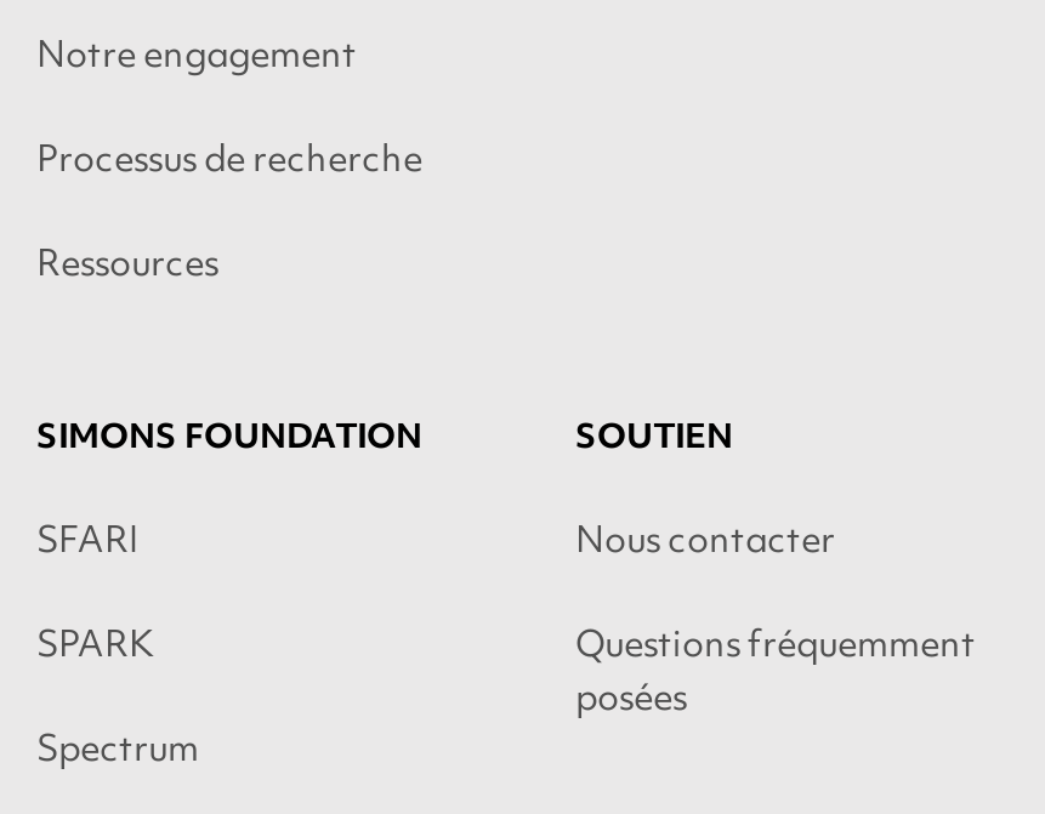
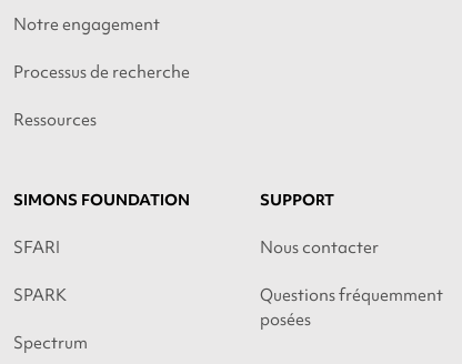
- SOUTIEN
+ SUPPORT
